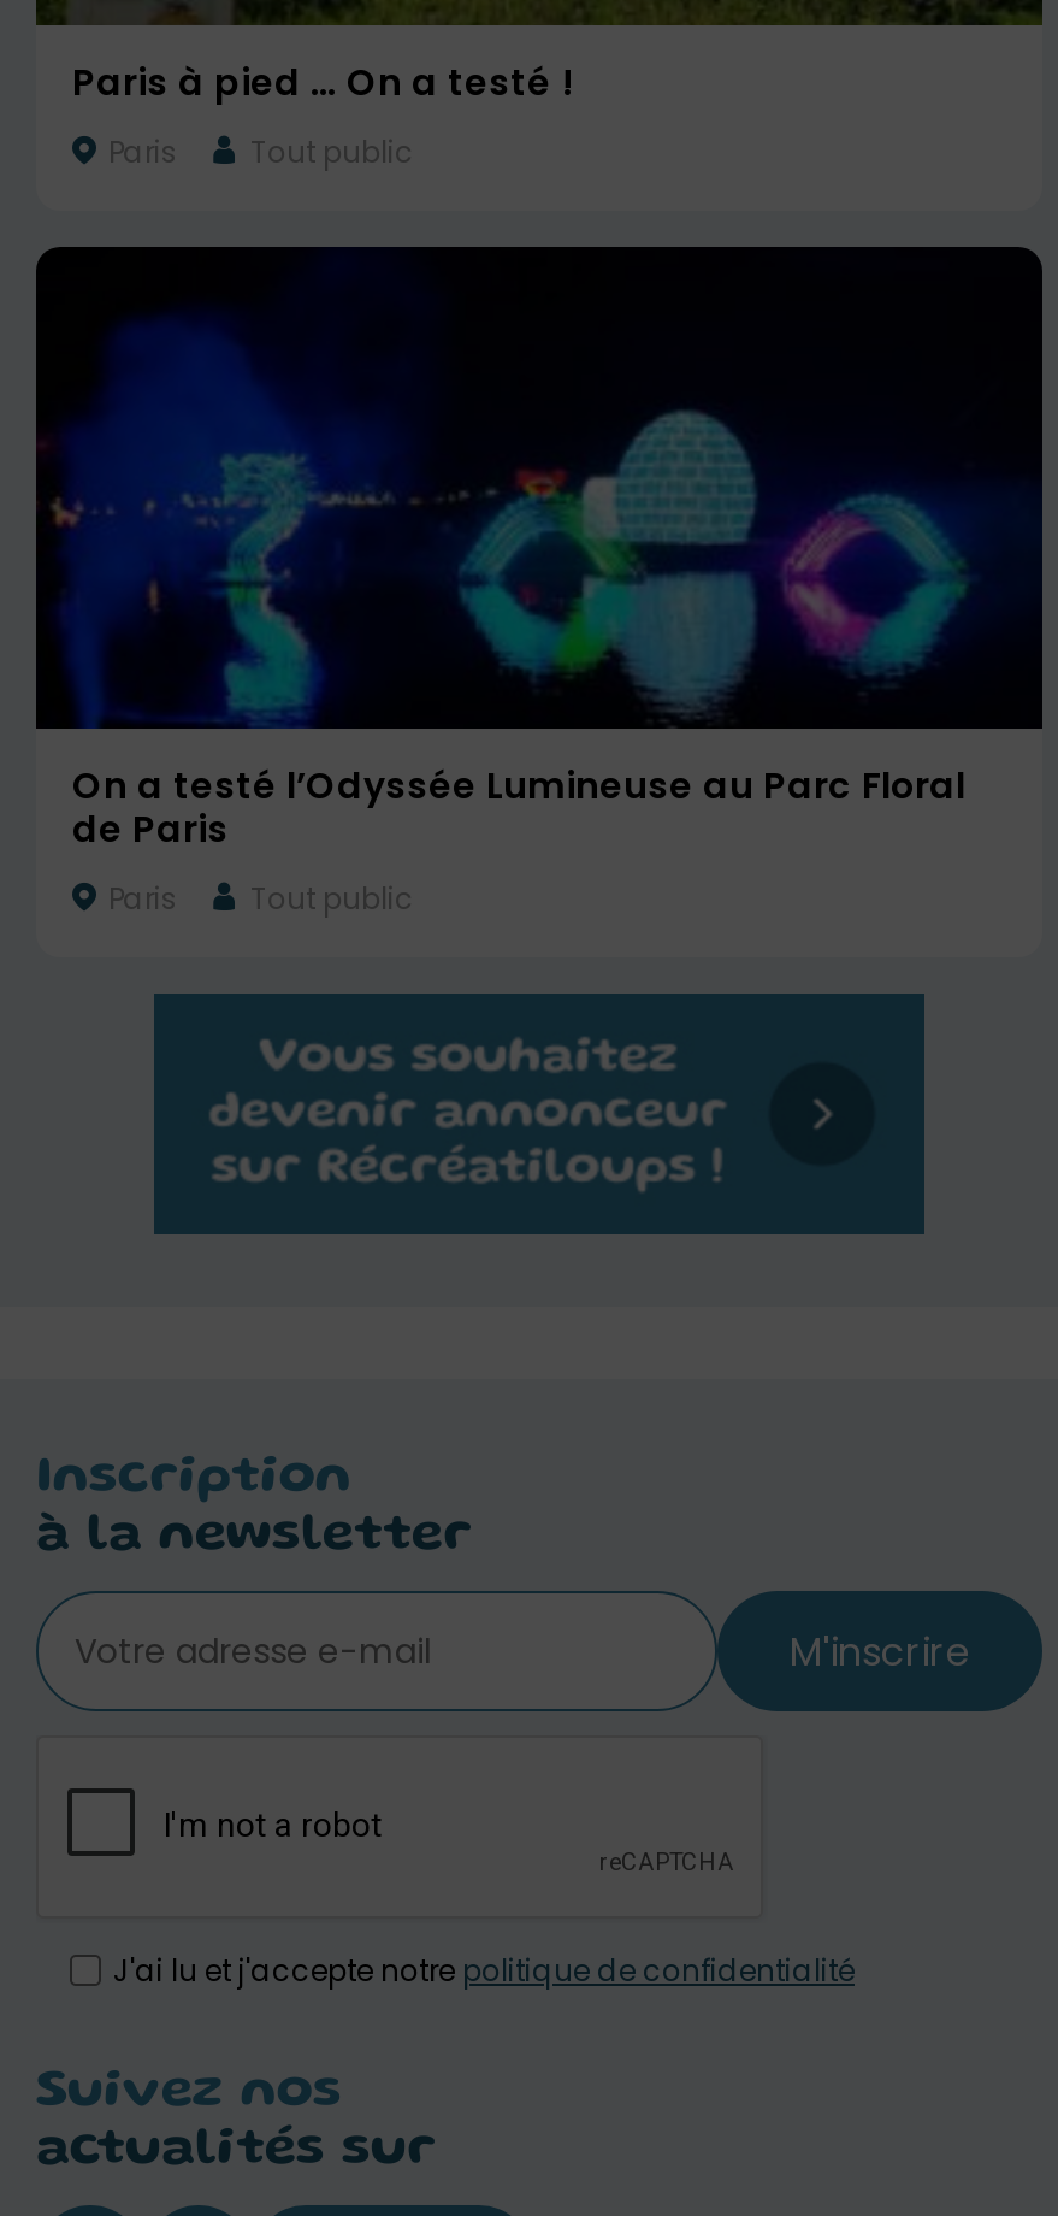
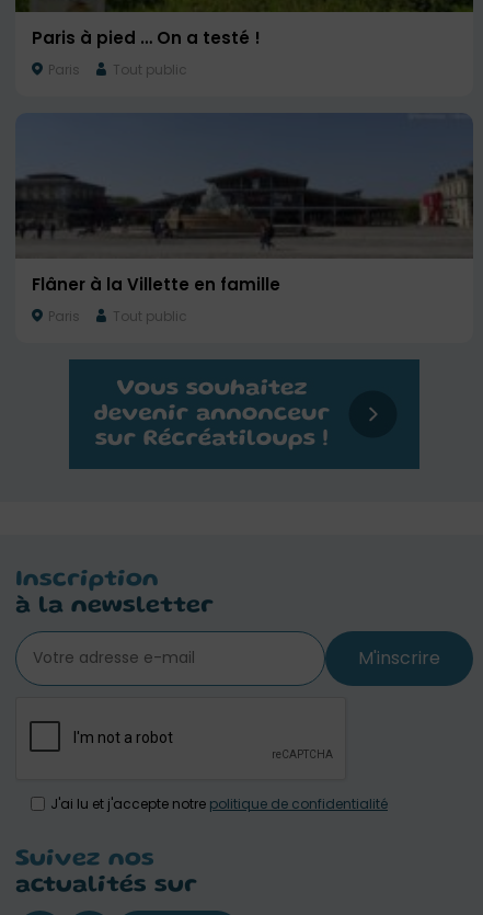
- [image]
- On a testé l’Odyssée Lumineuse au Parc Floral
- de Paris
+ [image]
+ Flâner à la Villette en famille
